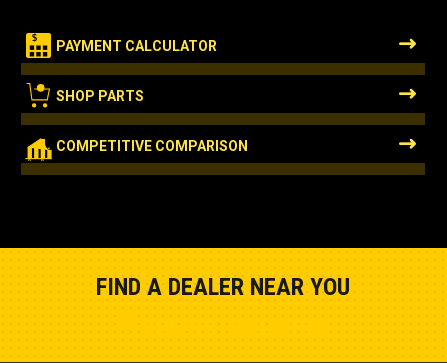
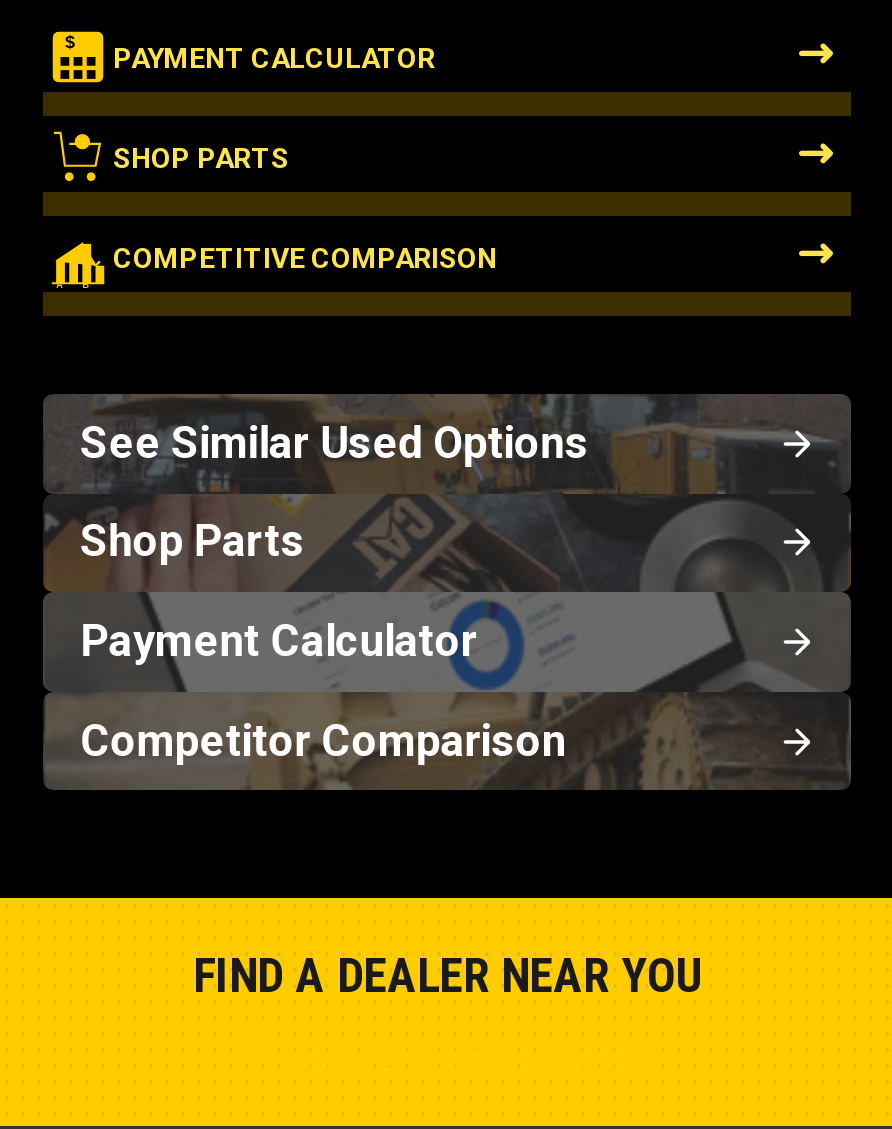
+ [image]
+ See Similar Used Options
+ Shop Parts
+ Payment Calculator
+ Competitor Comparison
